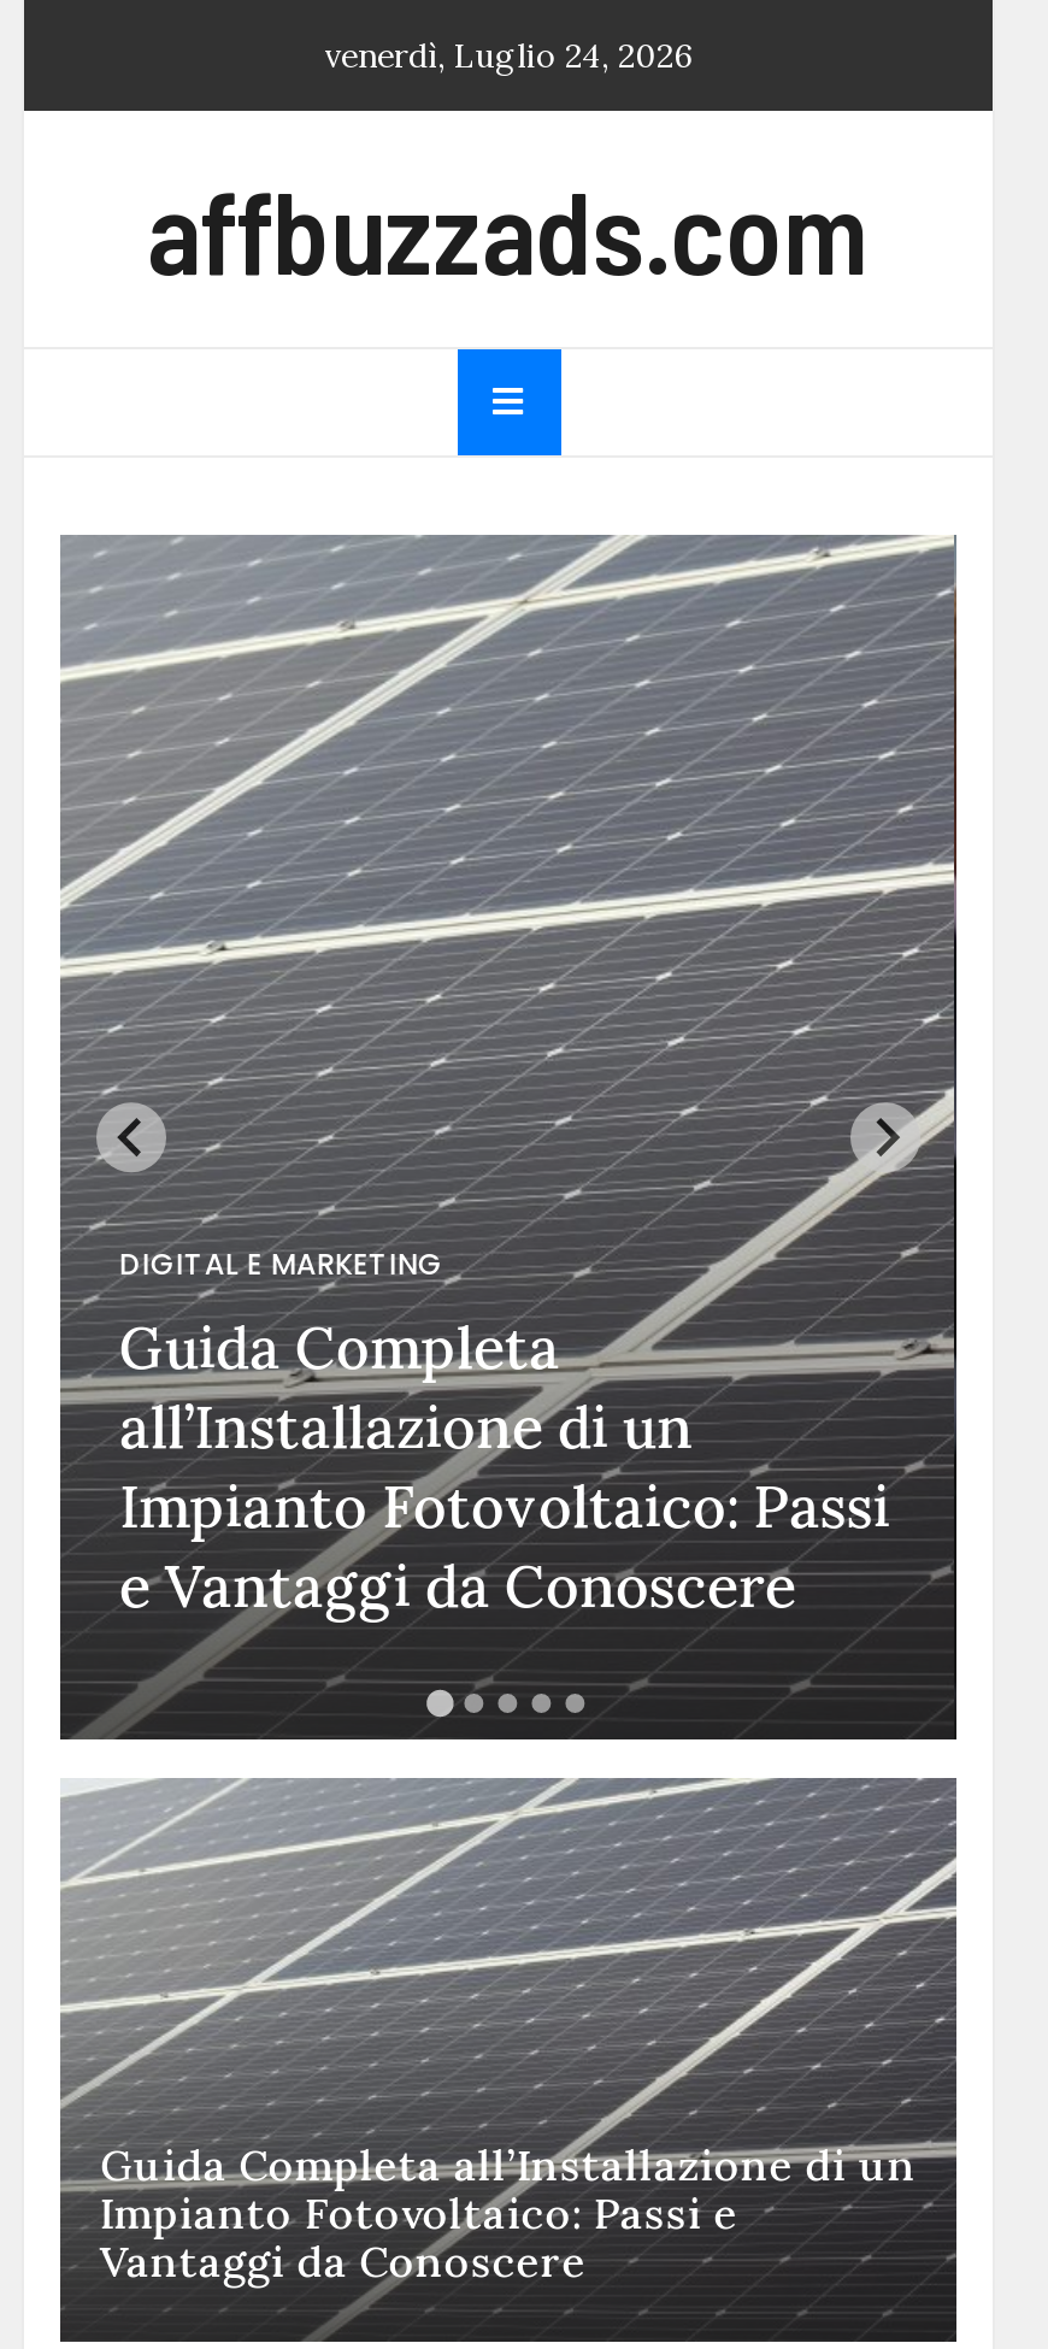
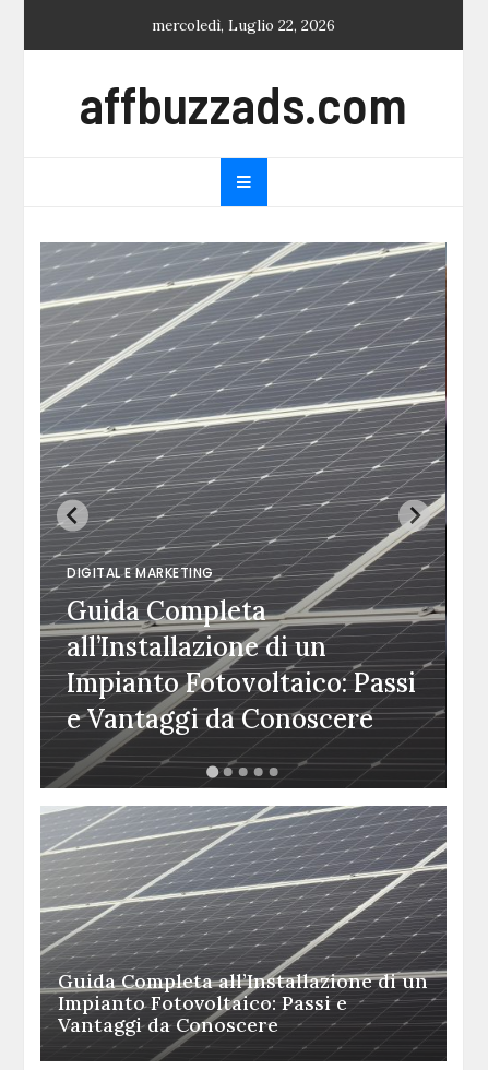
- venerdì, Luglio 24, 2026
+ mercoledì, Luglio 22, 2026
